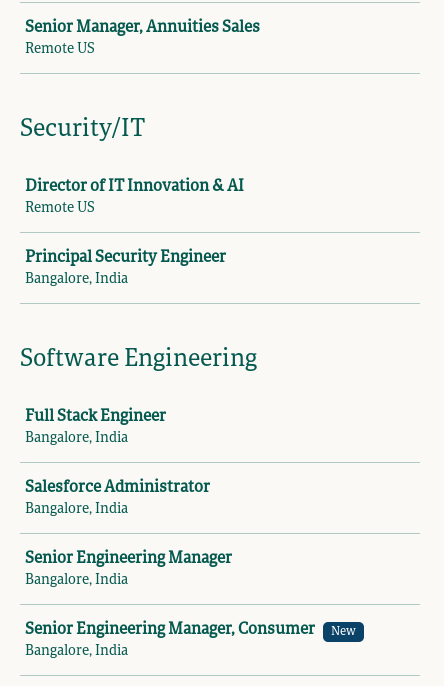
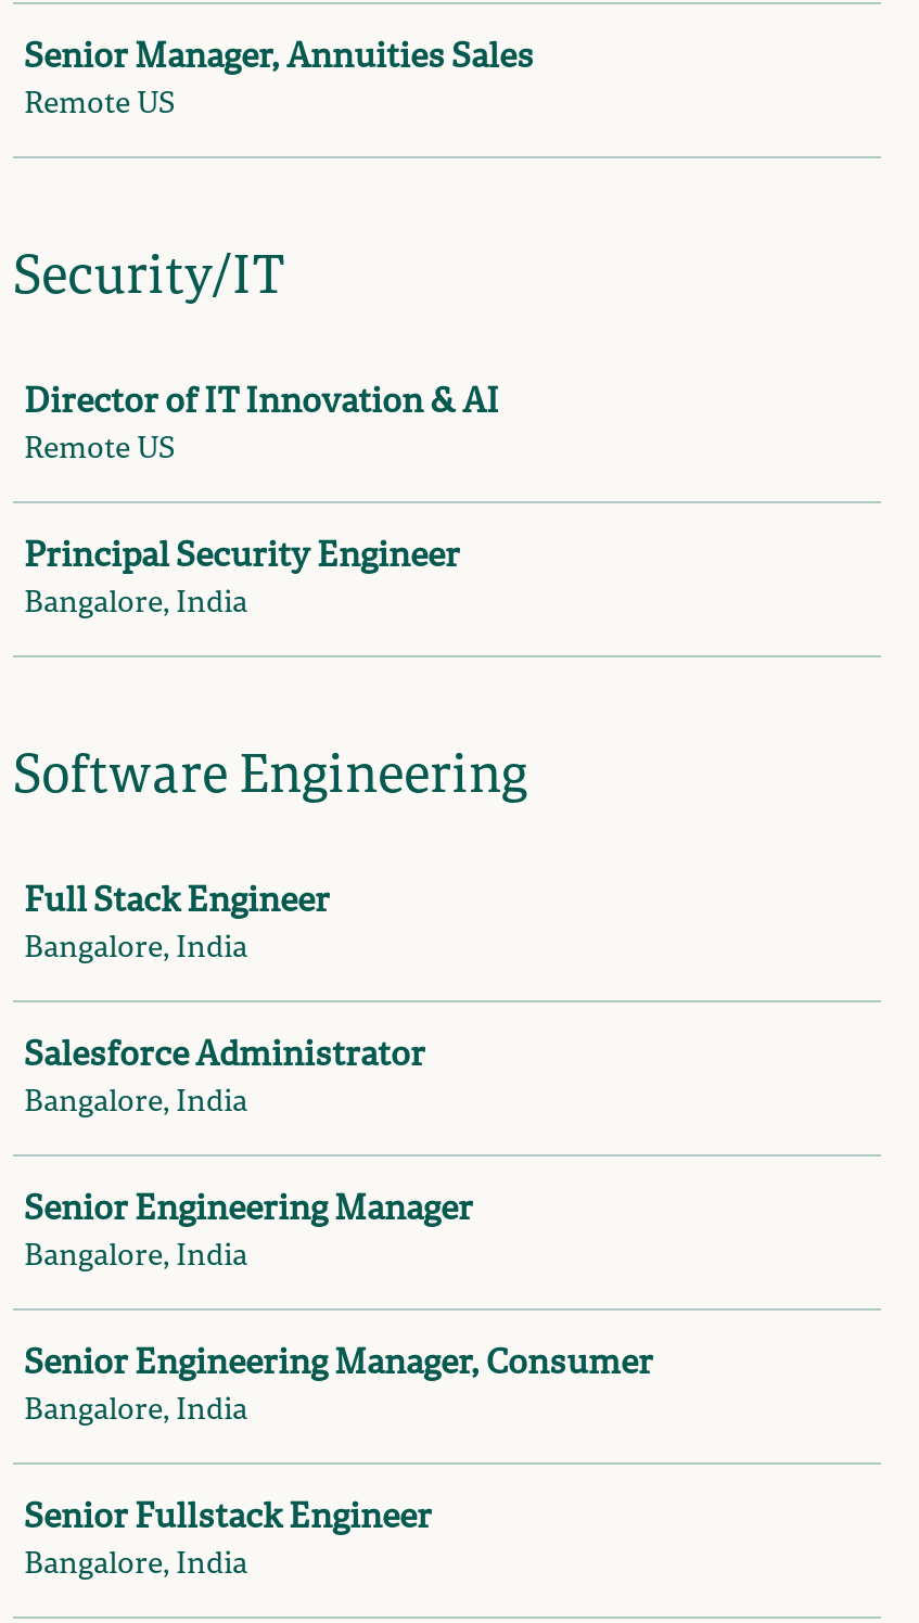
- New
+ Bangalore, India
+ Senior Fullstack Engineer
